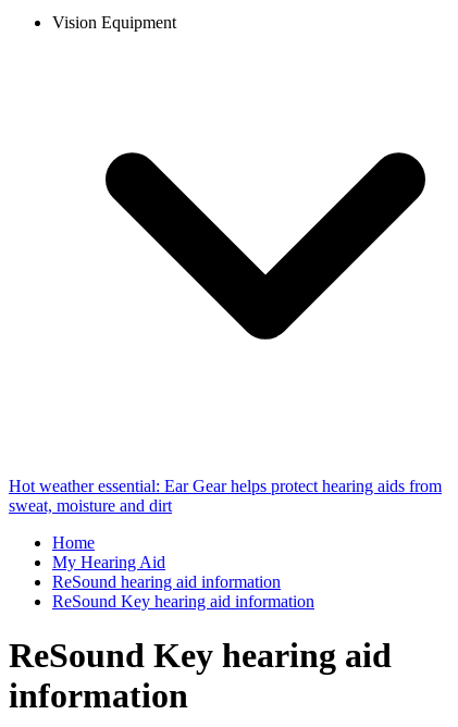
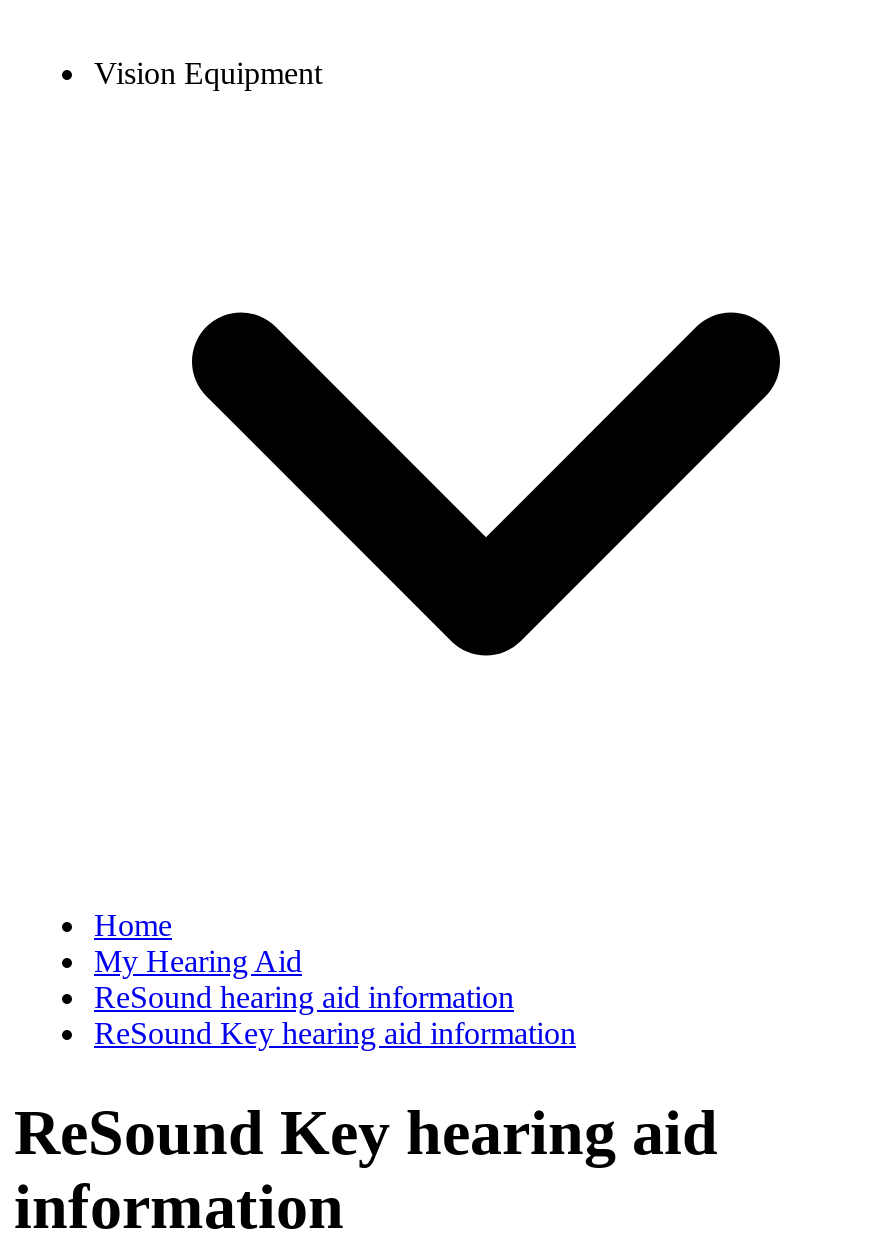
- Hot weather essential: Ear Gear helps protect hearing aids from
- sweat, moisture and dirt
